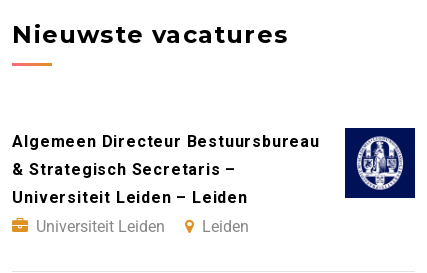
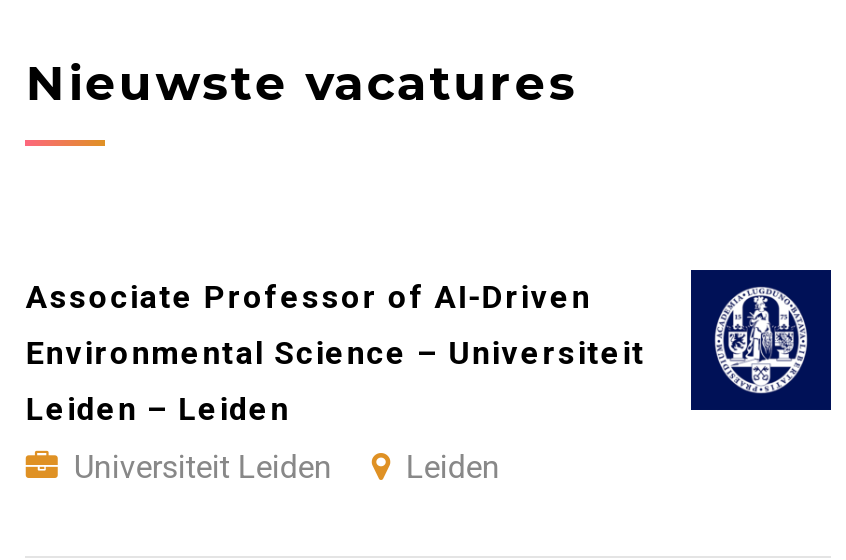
- Algemeen Directeur Bestuursbureau
+ Associate Professor of AI-Driven

- & Strategisch Secretaris –
+ Environmental Science – Universiteit

- Universiteit Leiden – Leiden
+ Leiden – Leiden
